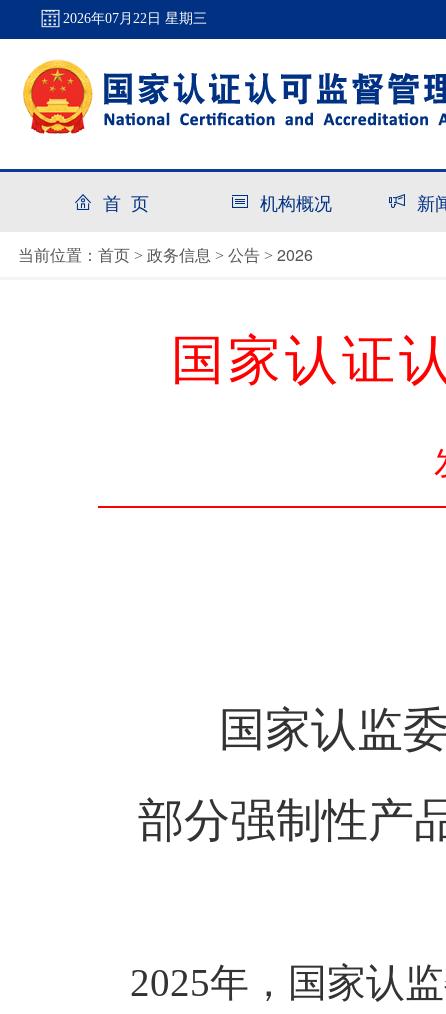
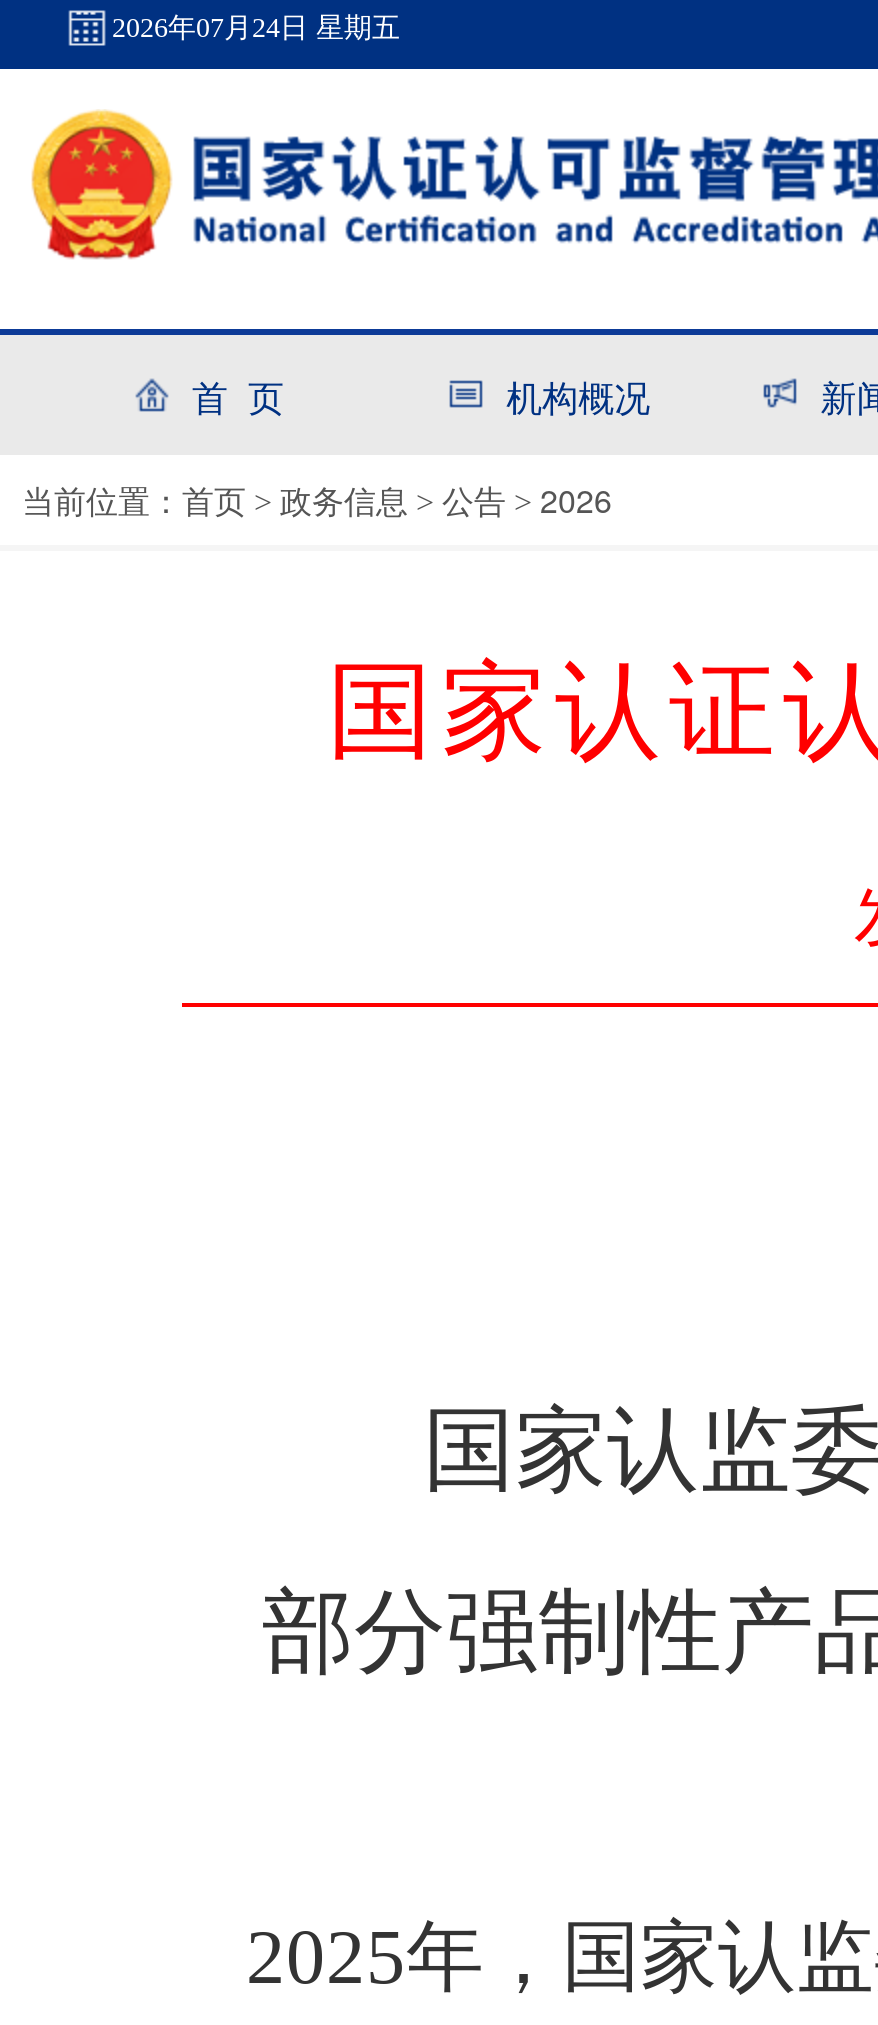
- 2026年07月22日 星期三
+ 2026年07月24日 星期五
